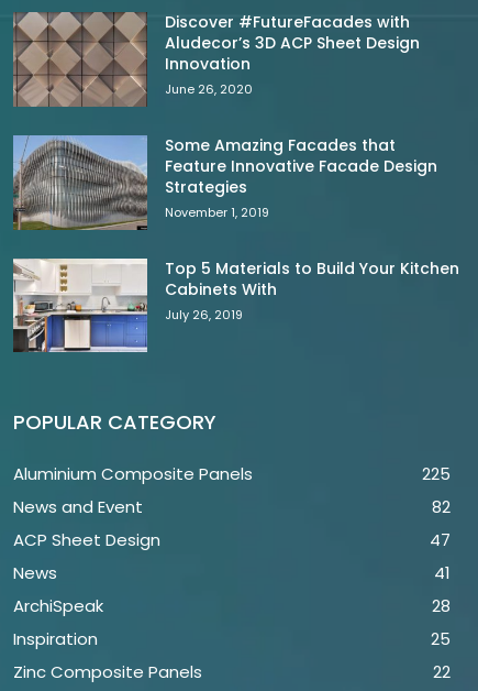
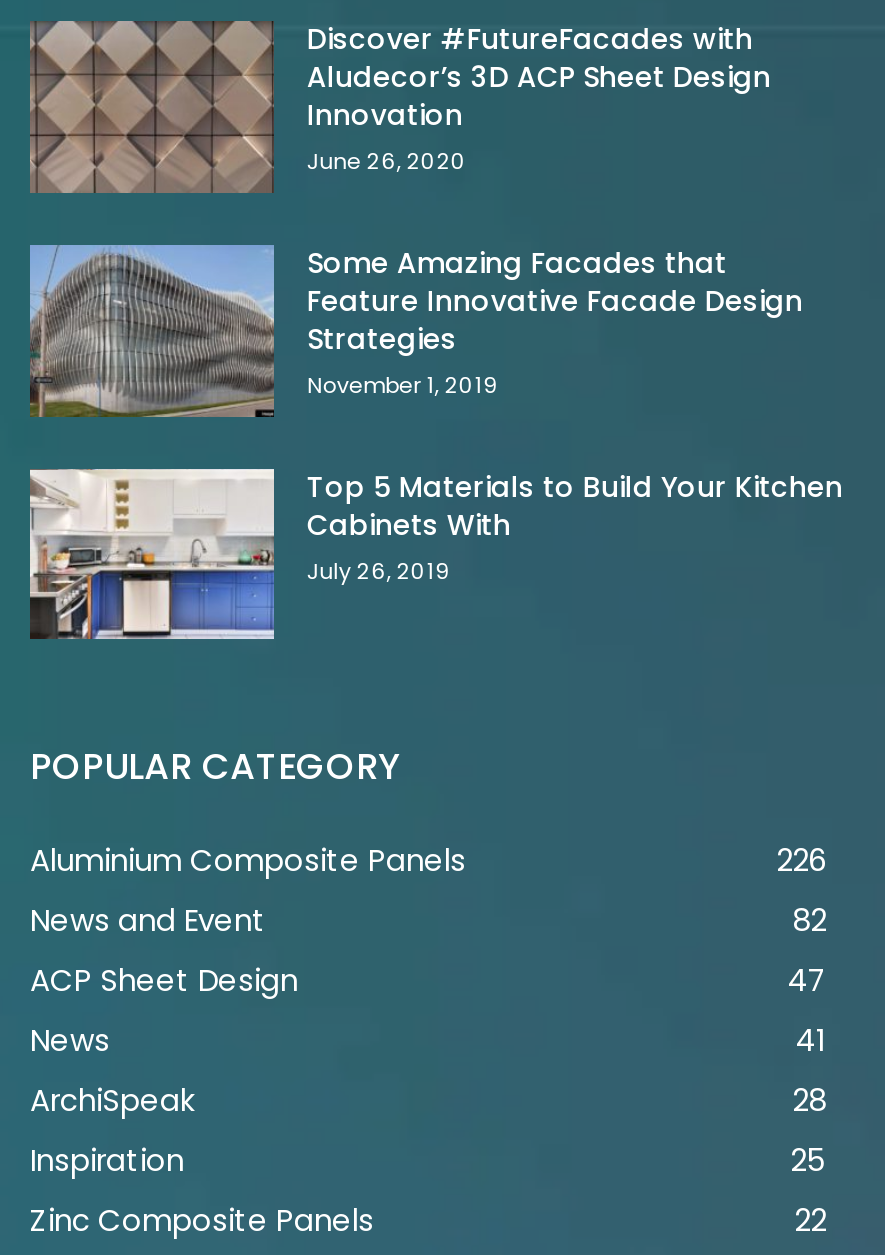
- 225
+ 226
